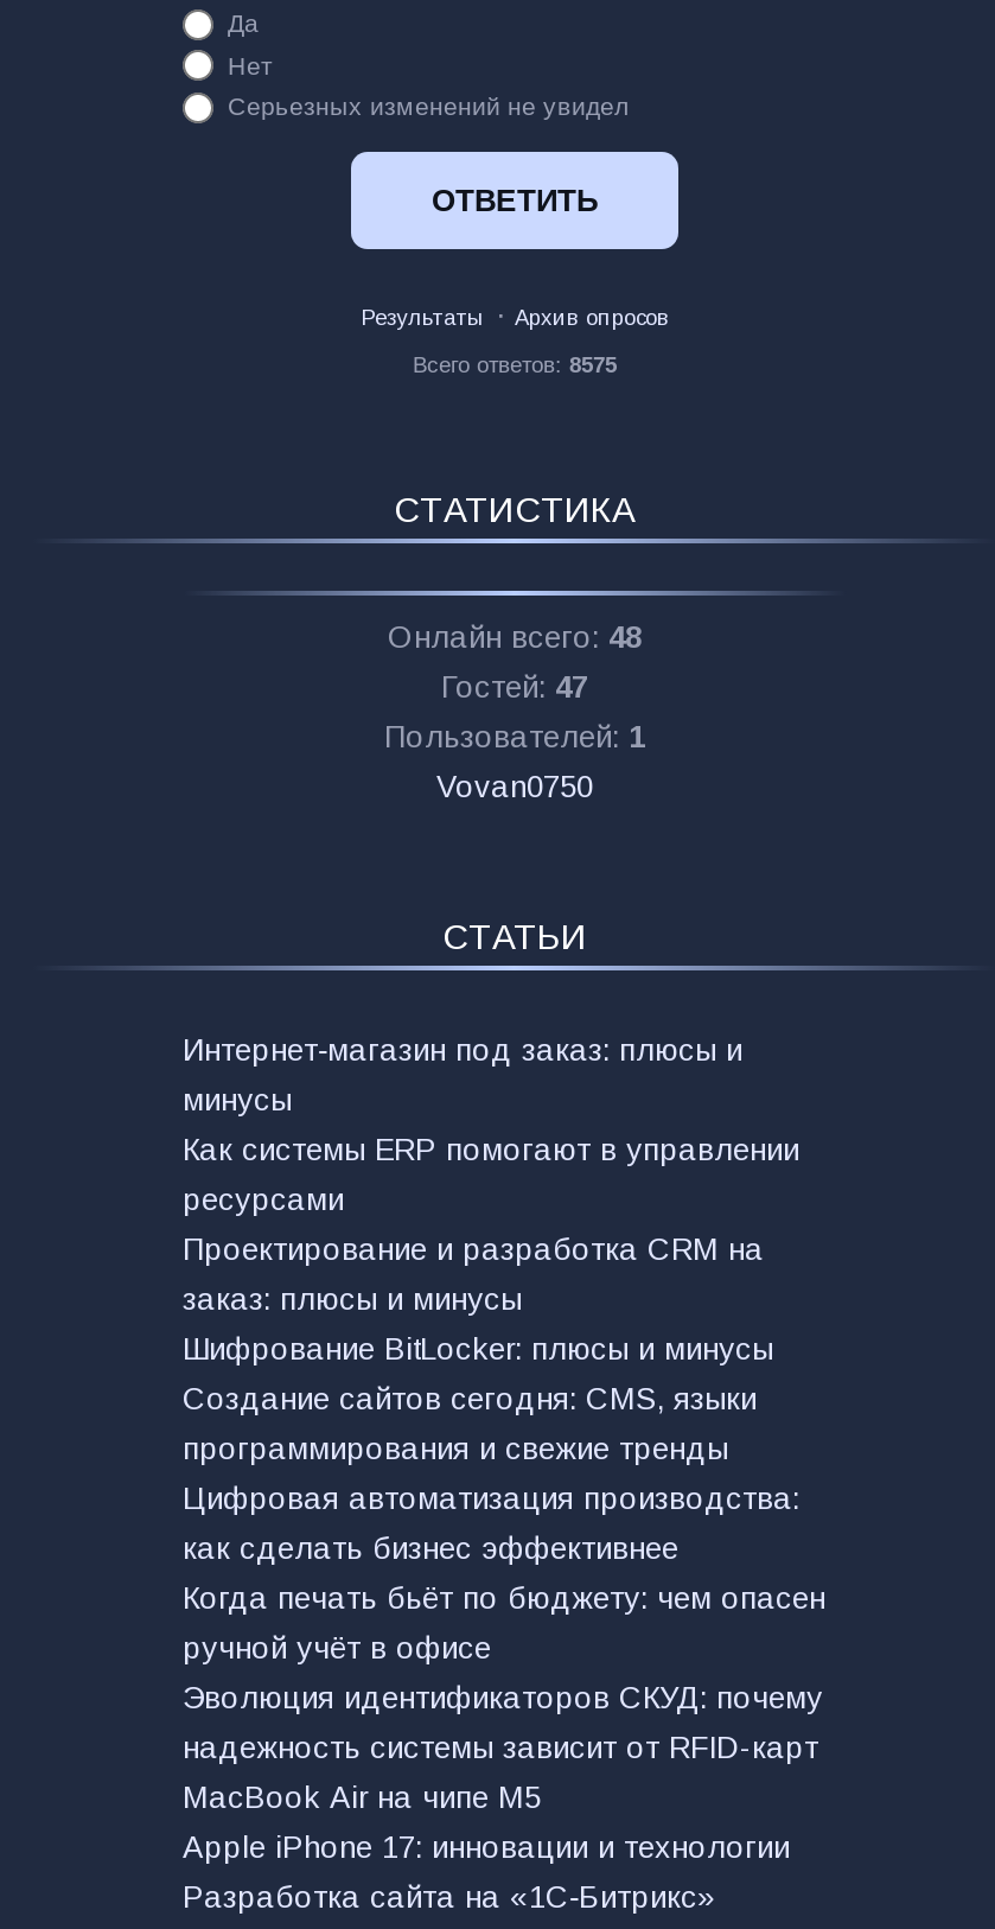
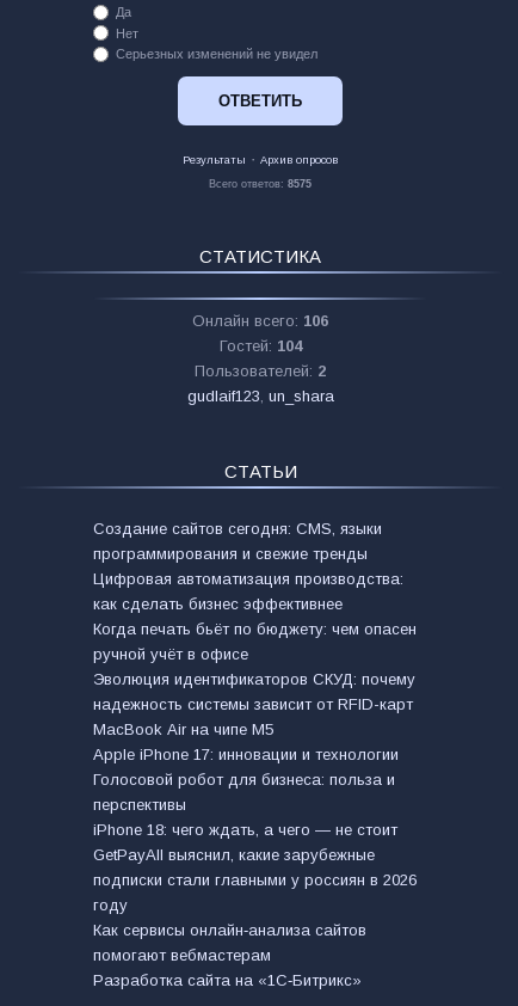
- Онлайн всего: 48
- Гостей: 47
- Пользователей: 1
- Vovan0750
+ Онлайн всего: 106
+ Гостей: 104
+ Пользователей: 2
+ gudlaif123, un_shara

- Интернет‑магазин под заказ: плюсы и
- минусы
- Как системы ERP помогают в управлении
- ресурсами
- Проектирование и разработка CRM на
- заказ: плюсы и минусы
- Шифрование BitLocker: плюсы и минусы

moved up: Создание сайтов сегодня: CMS, языки | программирования и свежие тренды | Цифровая автоматизация производства: | ... | MacBook Air на чипе M5 | Apple iPhone 17: инновации и технологии

+ Голосовой робот для бизнеса: польза и
+ перспективы
+ iPhone 18: чего ждать, а чего — не стоит
+ GetPayAll выяснил, какие зарубежные
+ подписки стали главными у россиян в 2026
+ году
+ Как сервисы онлайн‑анализа сайтов
+ помогают вебмастерам
